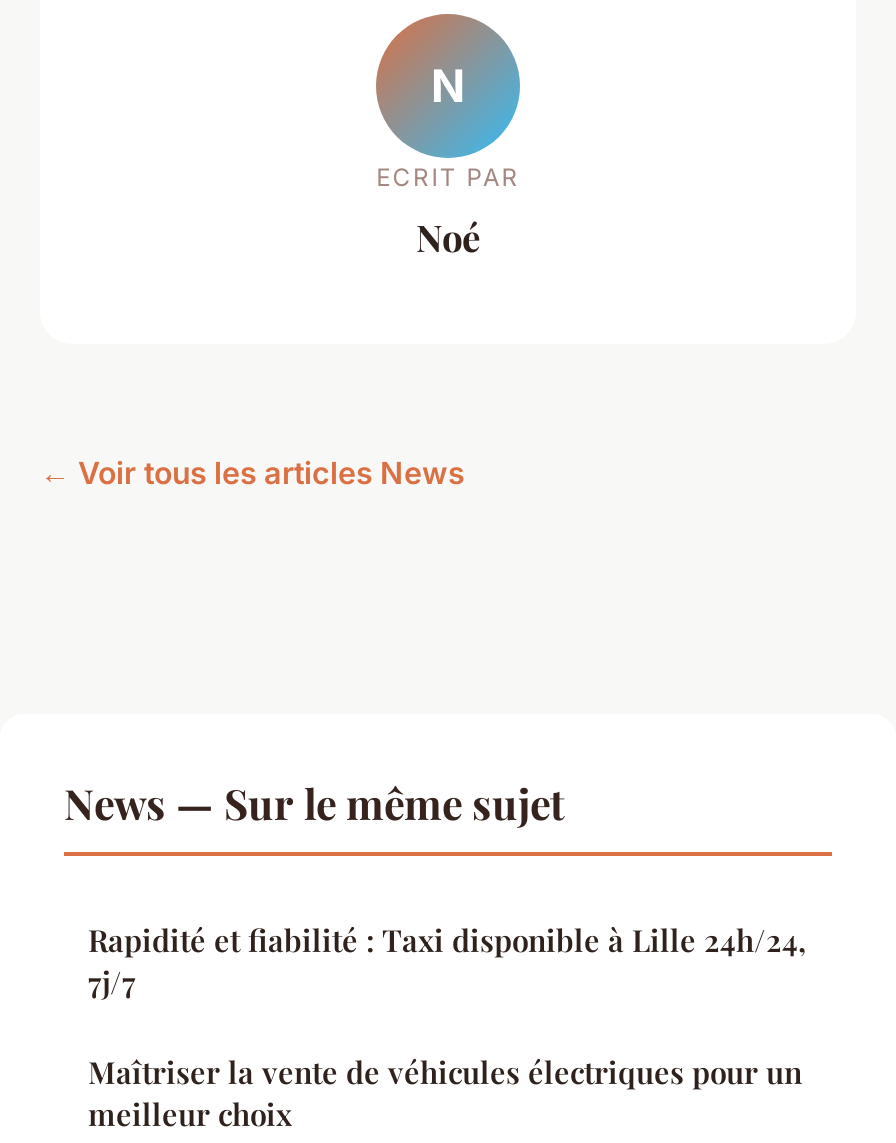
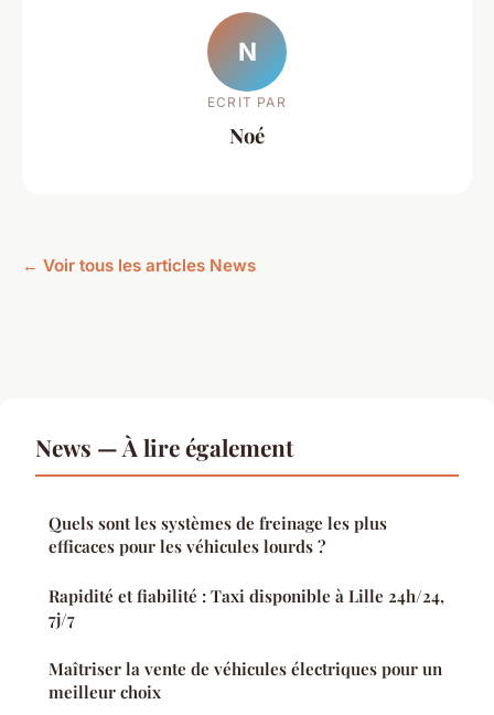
- News — Sur le même sujet
+ News — À lire également
+ Quels sont les systèmes de freinage les plus
+ efficaces pour les véhicules lourds ?
